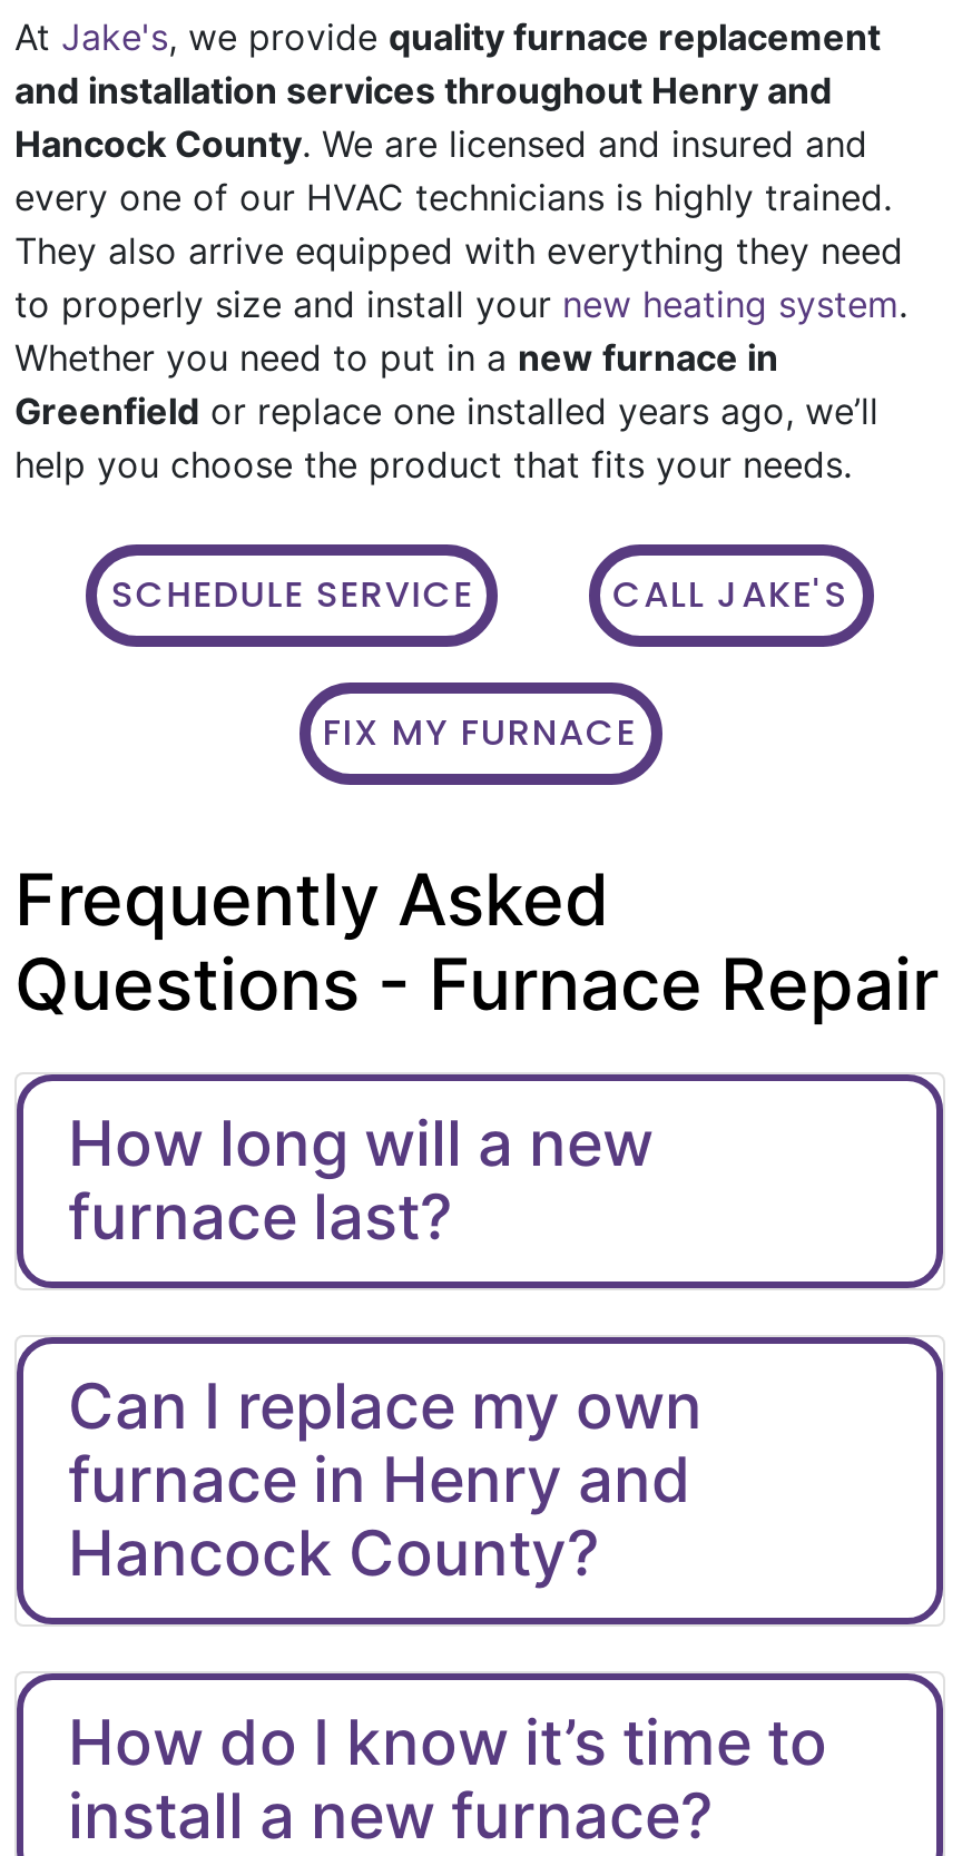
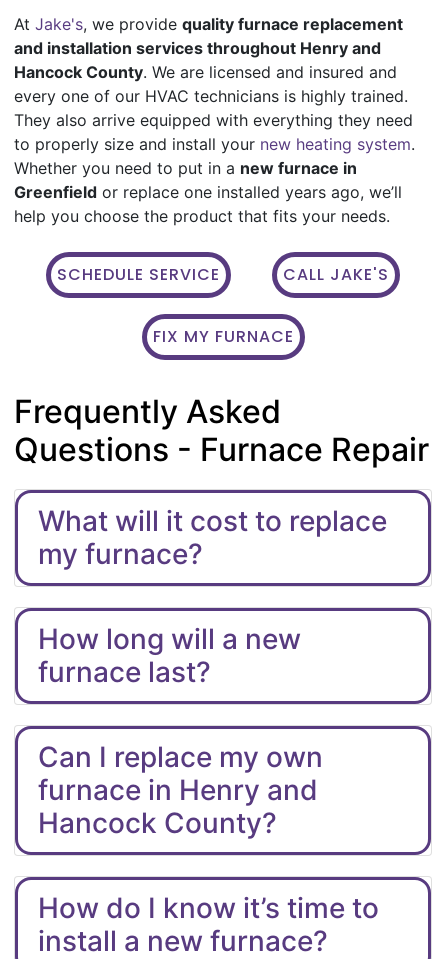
+ What will it cost to replace
+ my furnace?
